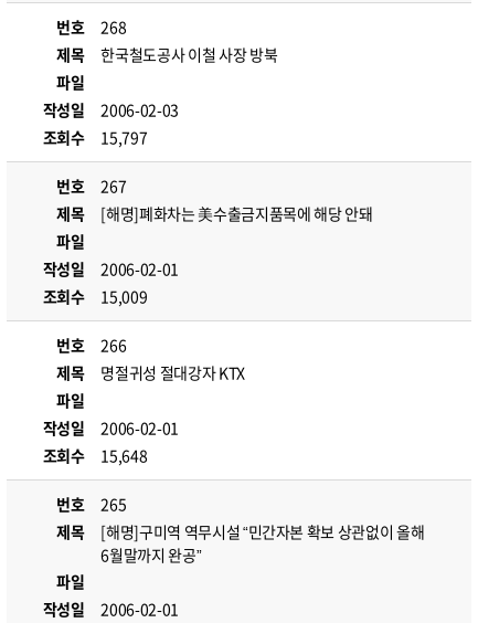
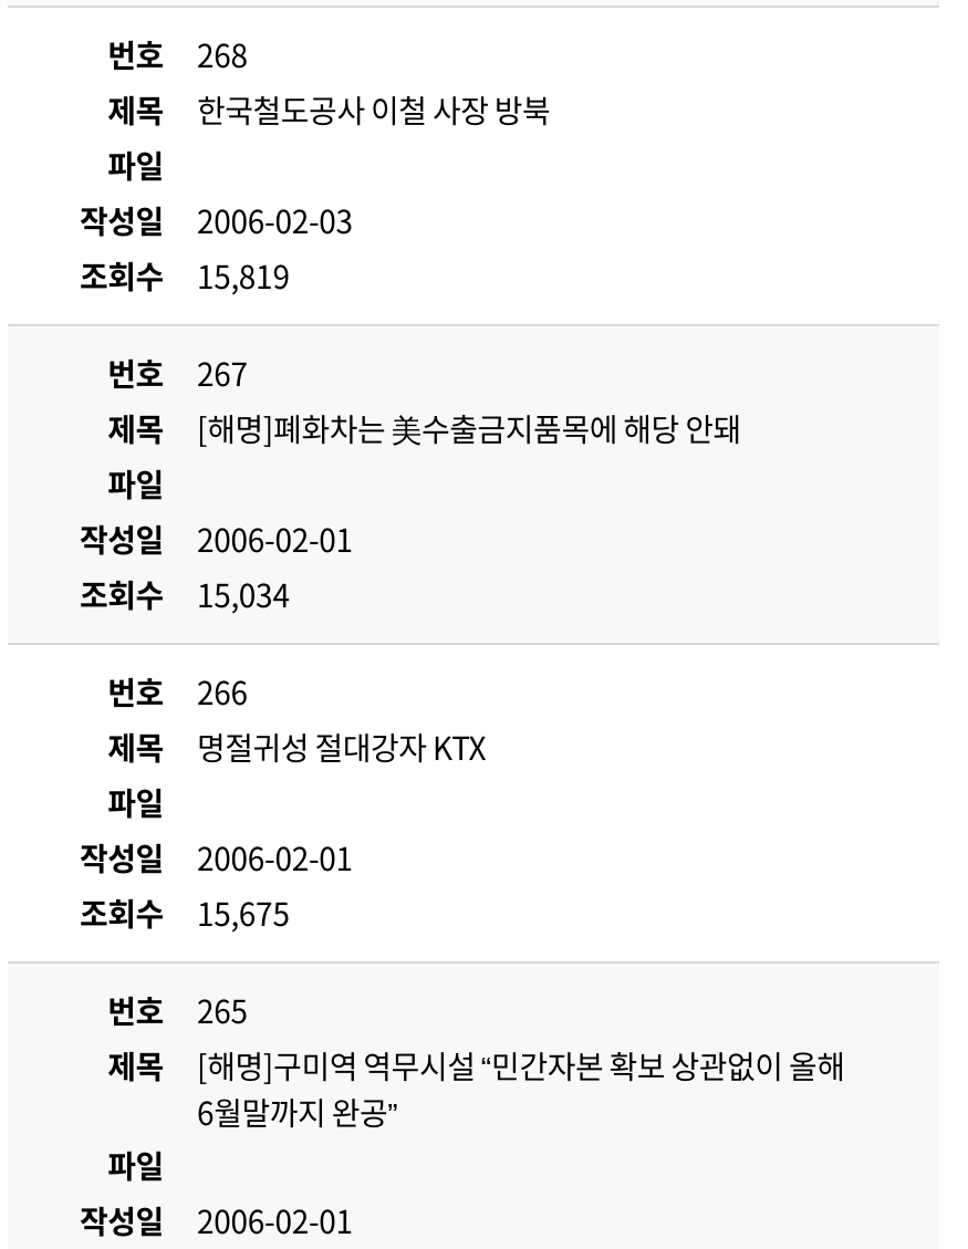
- 조회수 15,797
+ 조회수 15,819

- 조회수 15,009
+ 조회수 15,034

- 조회수 15,648
+ 조회수 15,675
